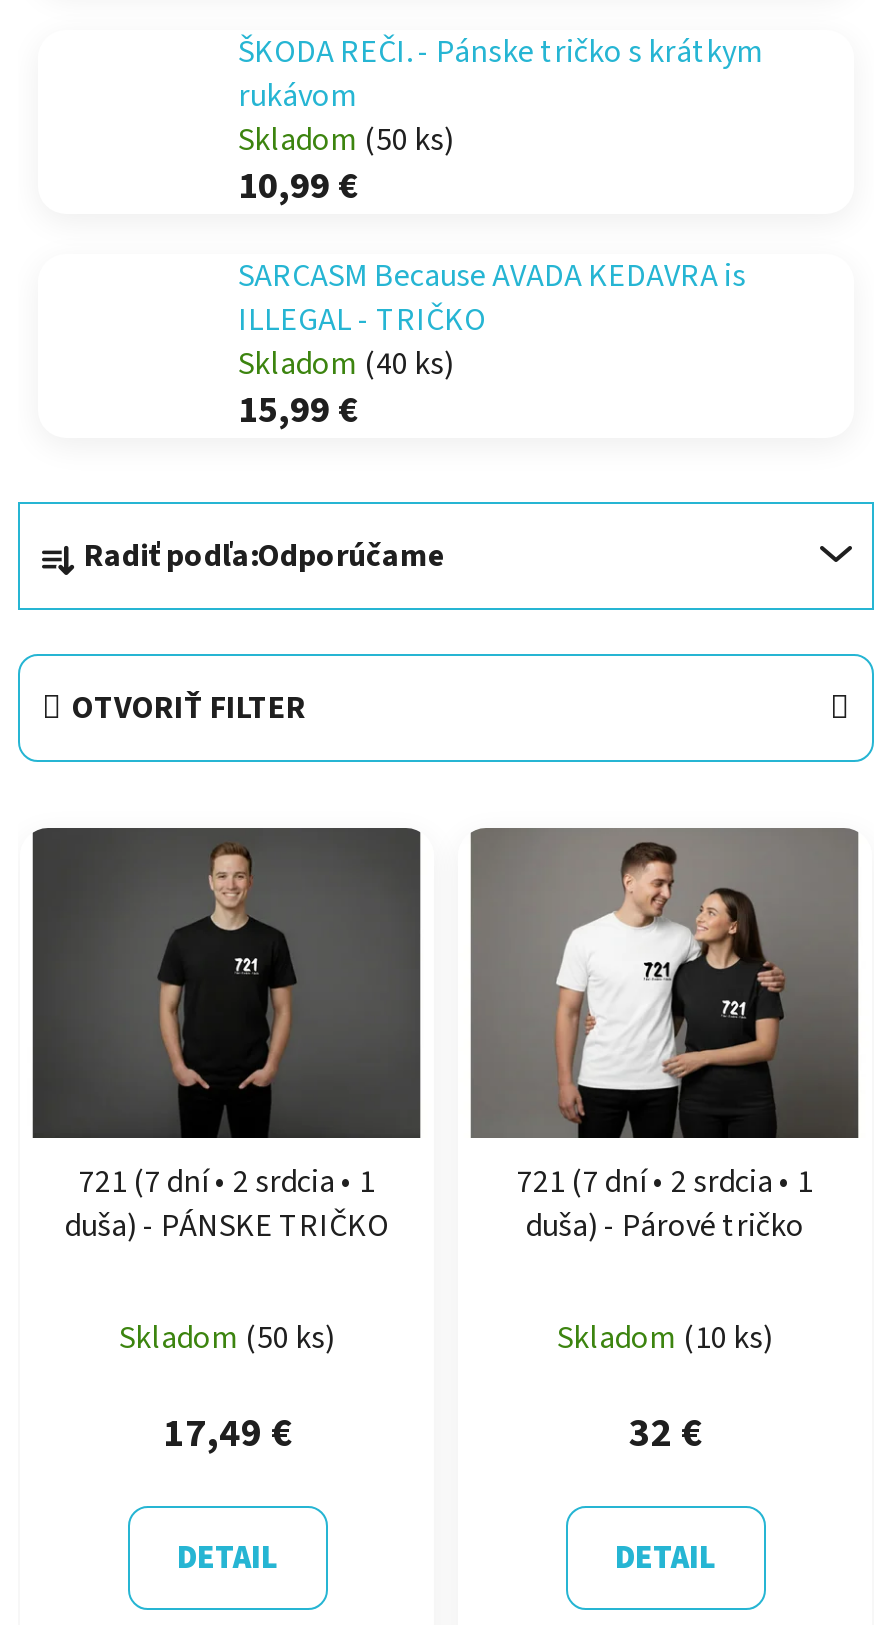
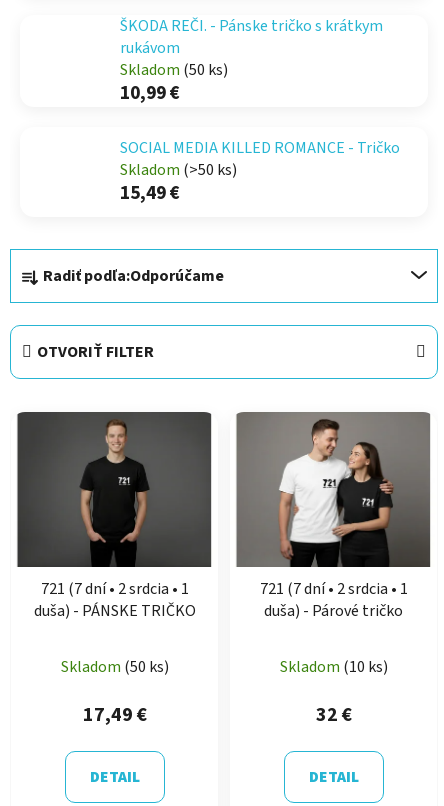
- SARCASM Because AVADA KEDAVRA is
- ILLEGAL - TRIČKO
- Skladom (40 ks)
- 15,99 €
+ SOCIAL MEDIA KILLED ROMANCE - Tričko
+ Skladom (>50 ks)
+ 15,49 €
